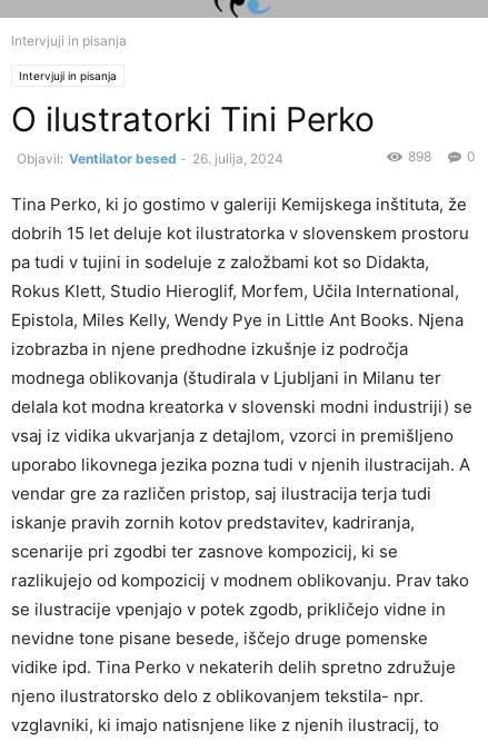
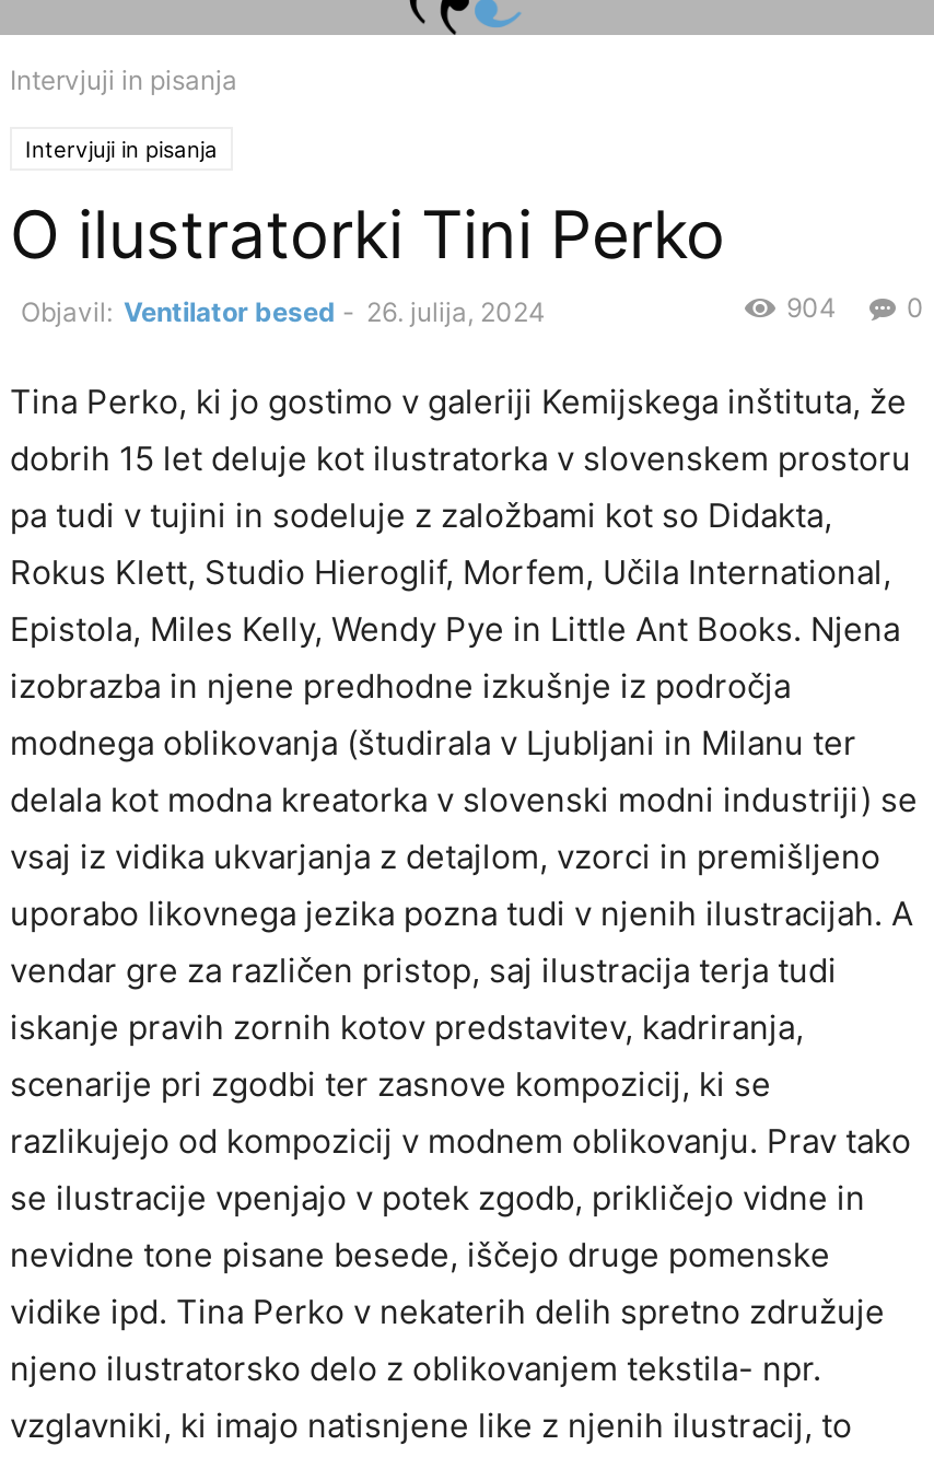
- 898
+ 904
